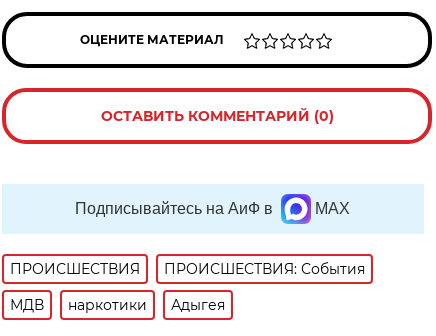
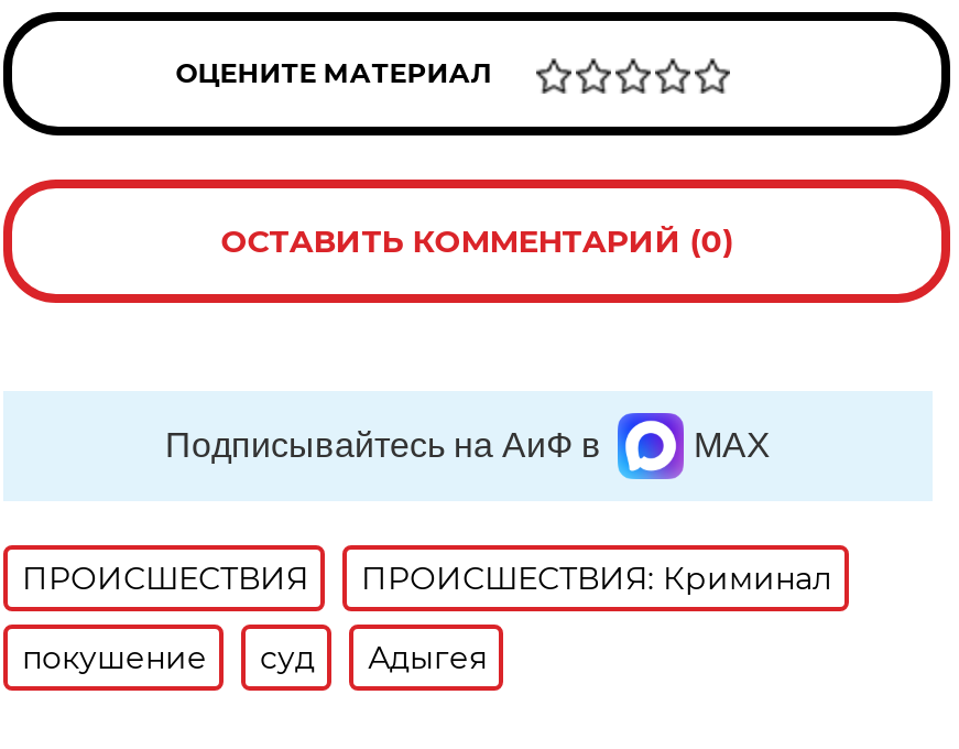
- ПРОИСШЕСТВИЯ: События
+ ПРОИСШЕСТВИЯ: Криминал

- МДВ
- наркотики
+ покушение
+ суд
